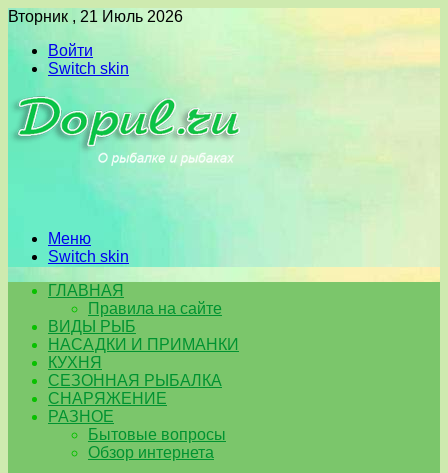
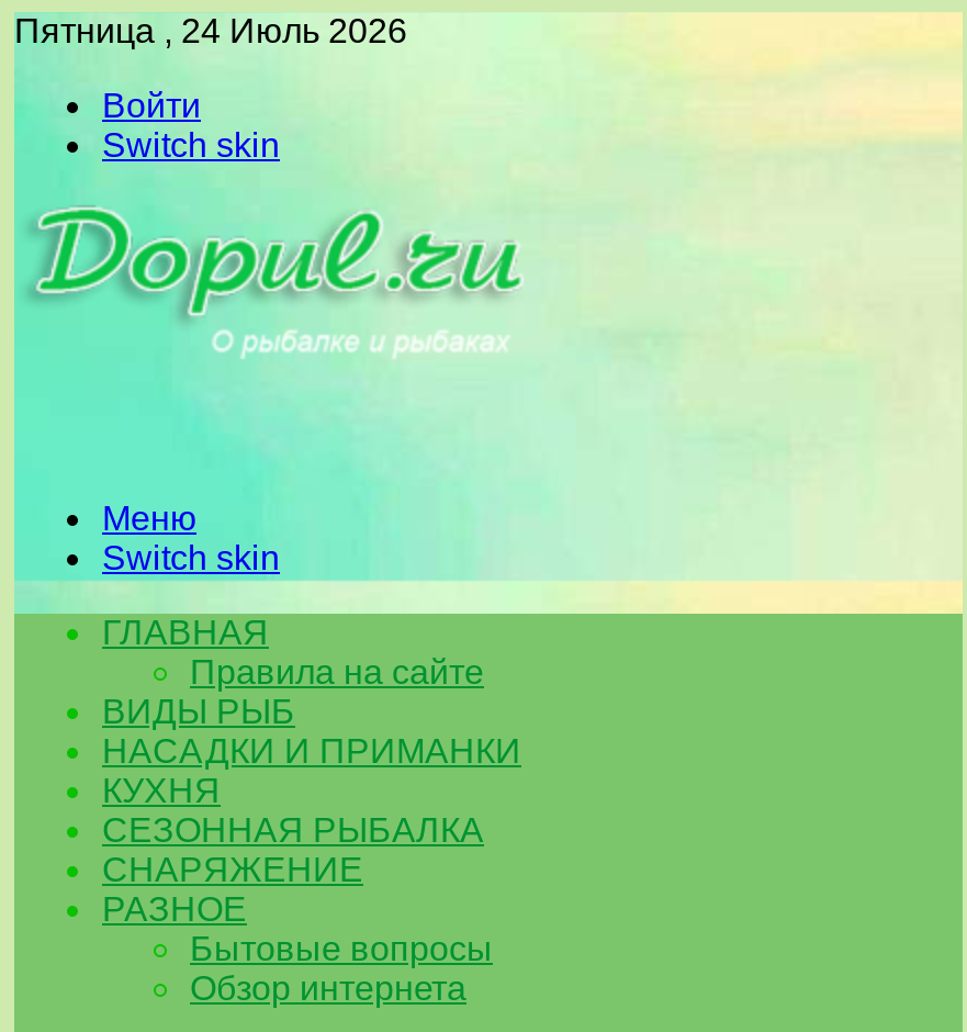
- Вторник , 21 Июль 2026
+ Пятница , 24 Июль 2026
